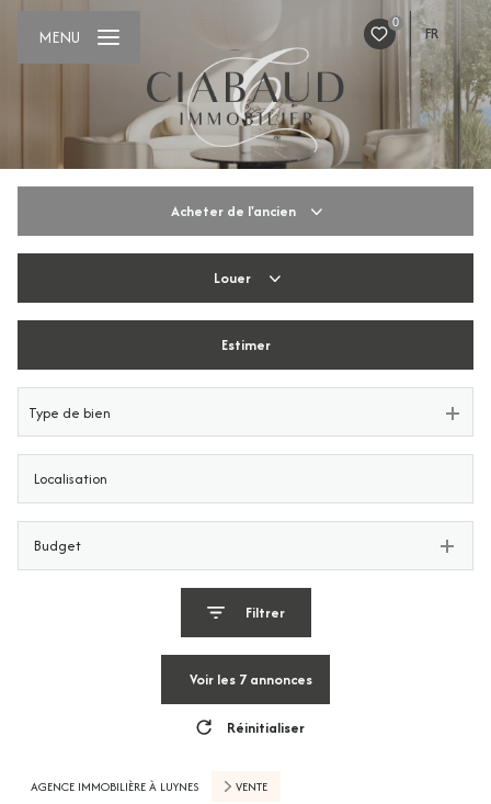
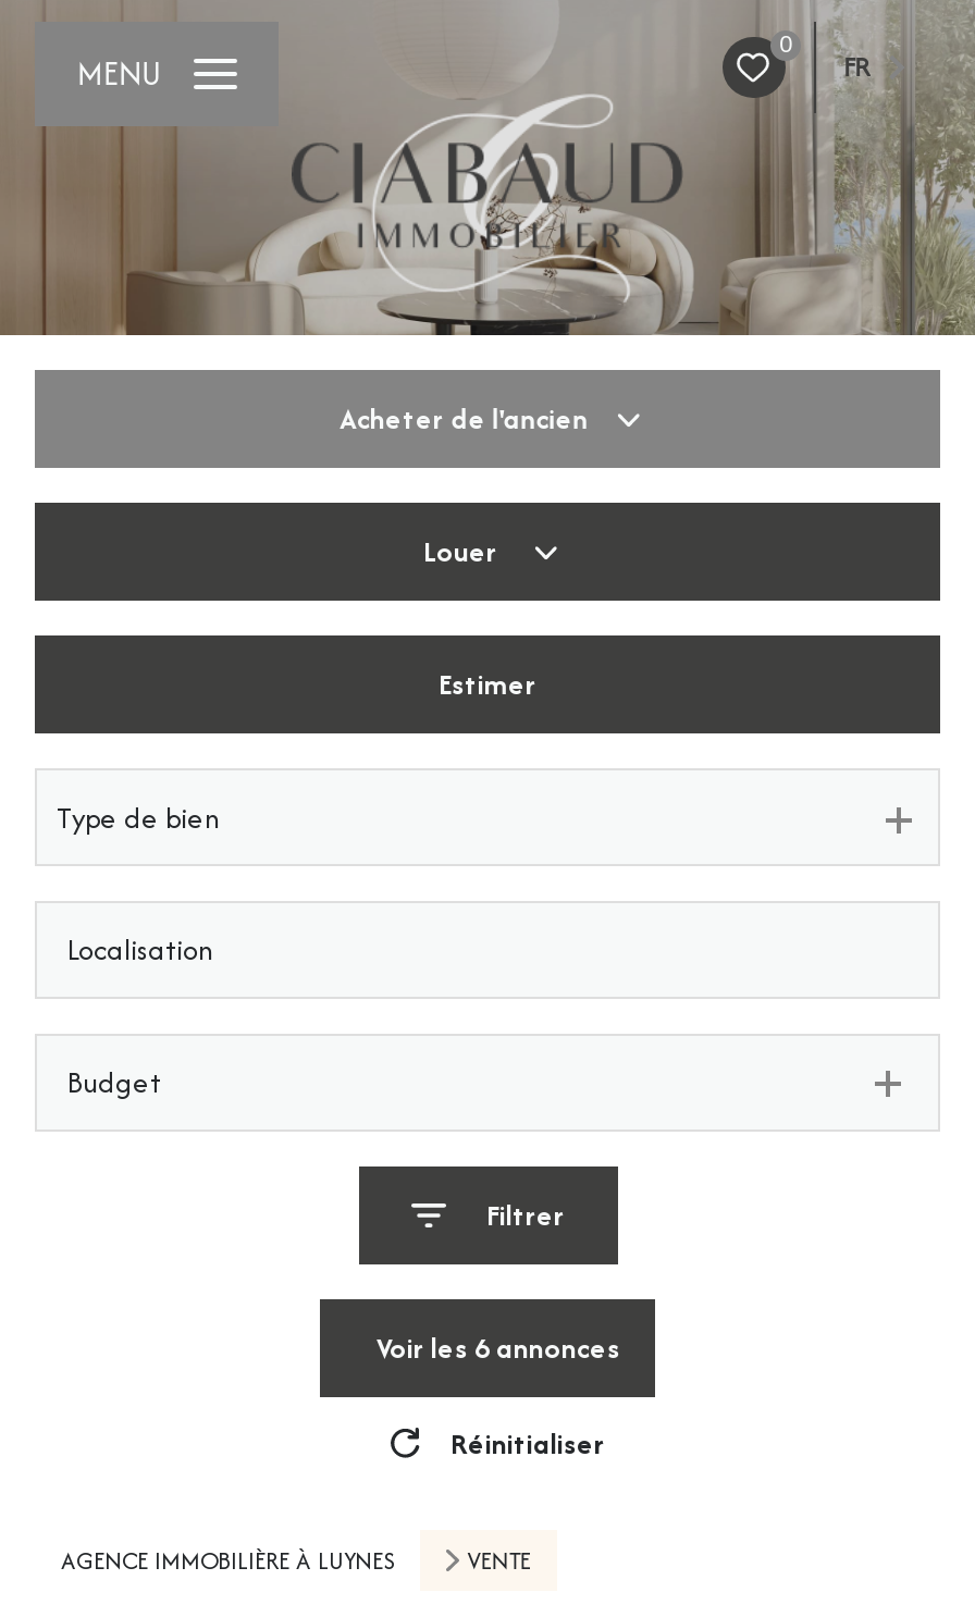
- Voir les 7 annonces
+ Voir les 6 annonces
